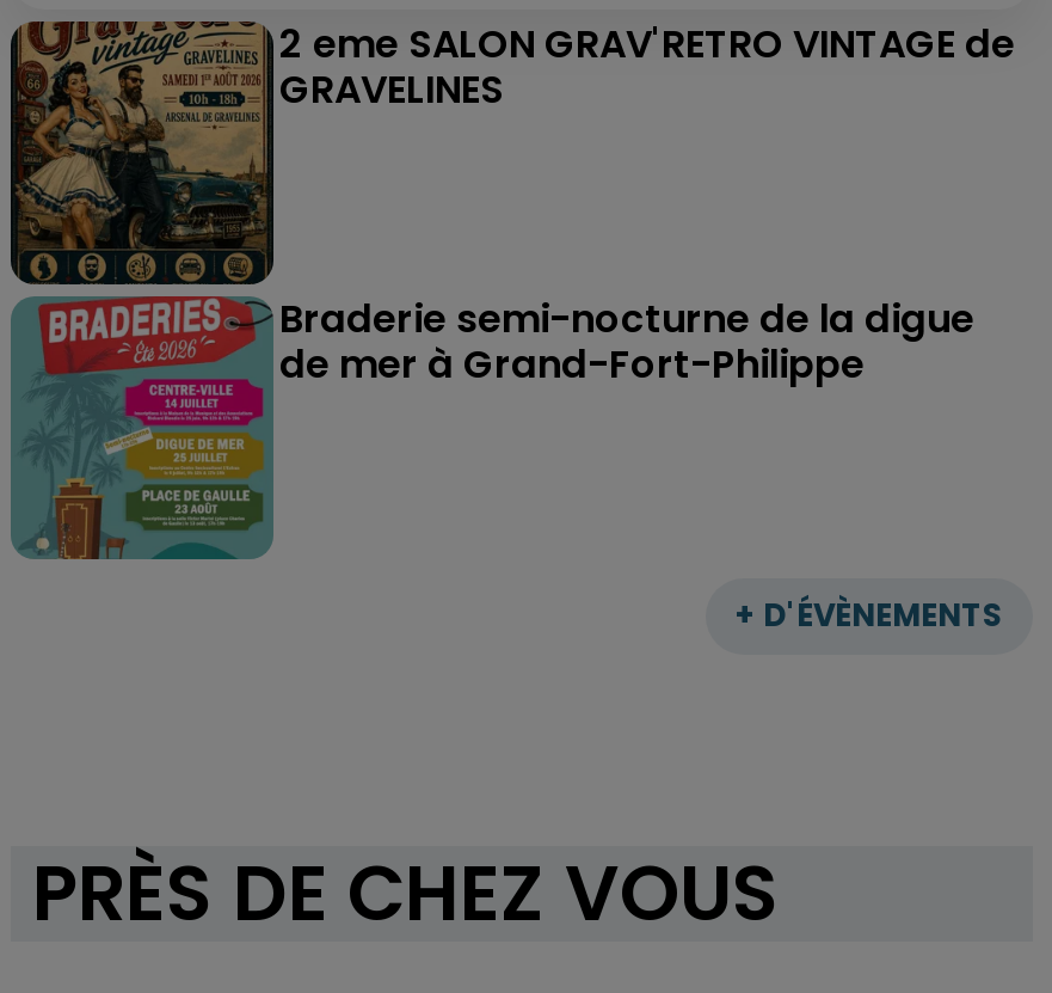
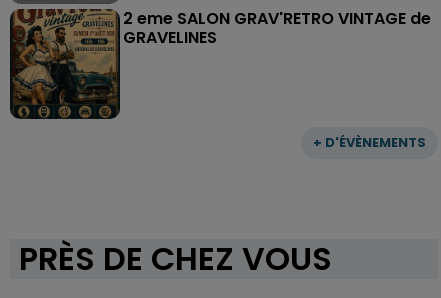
- [image]
- Braderie semi-nocturne de la digue
- de mer à Grand-Fort-Philippe
